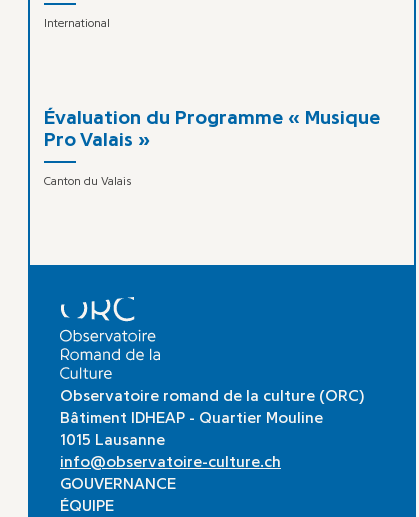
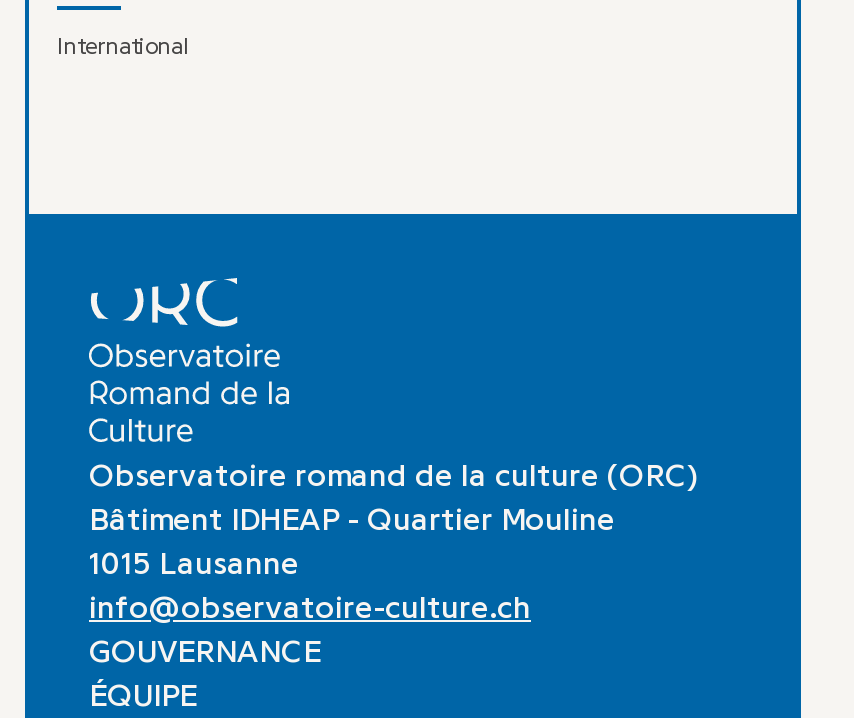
- Évaluation du Programme « Musique
- Pro Valais »
- Canton du Valais
